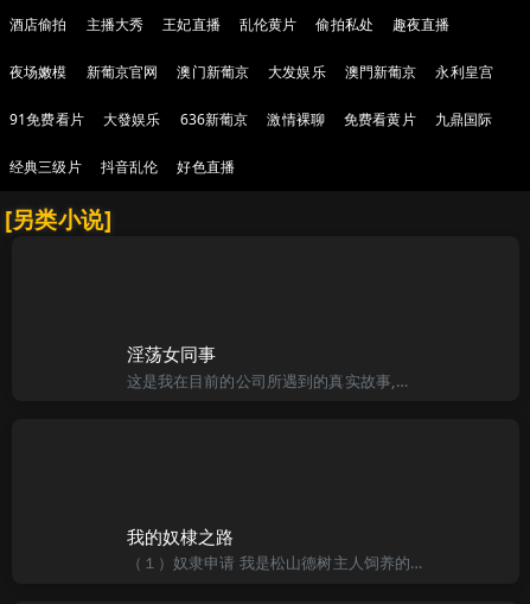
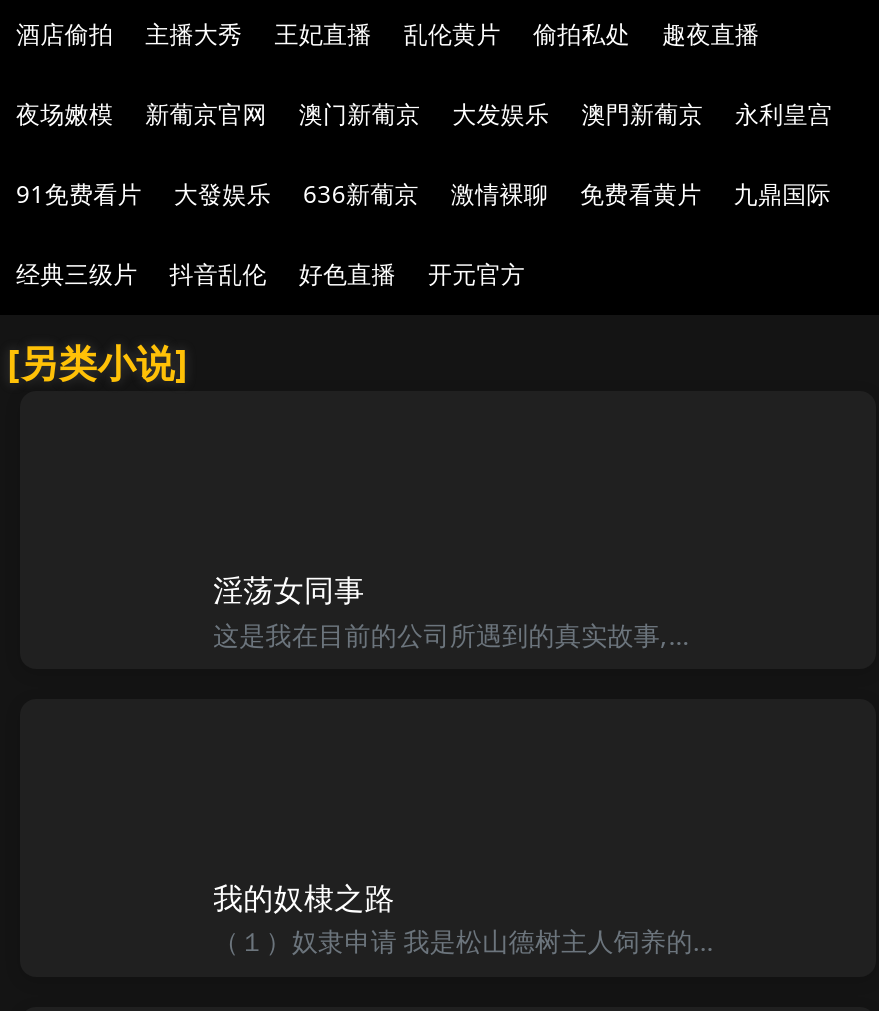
+ 开元官方
